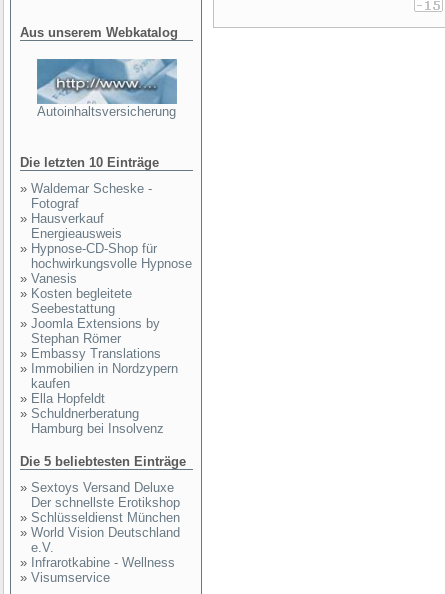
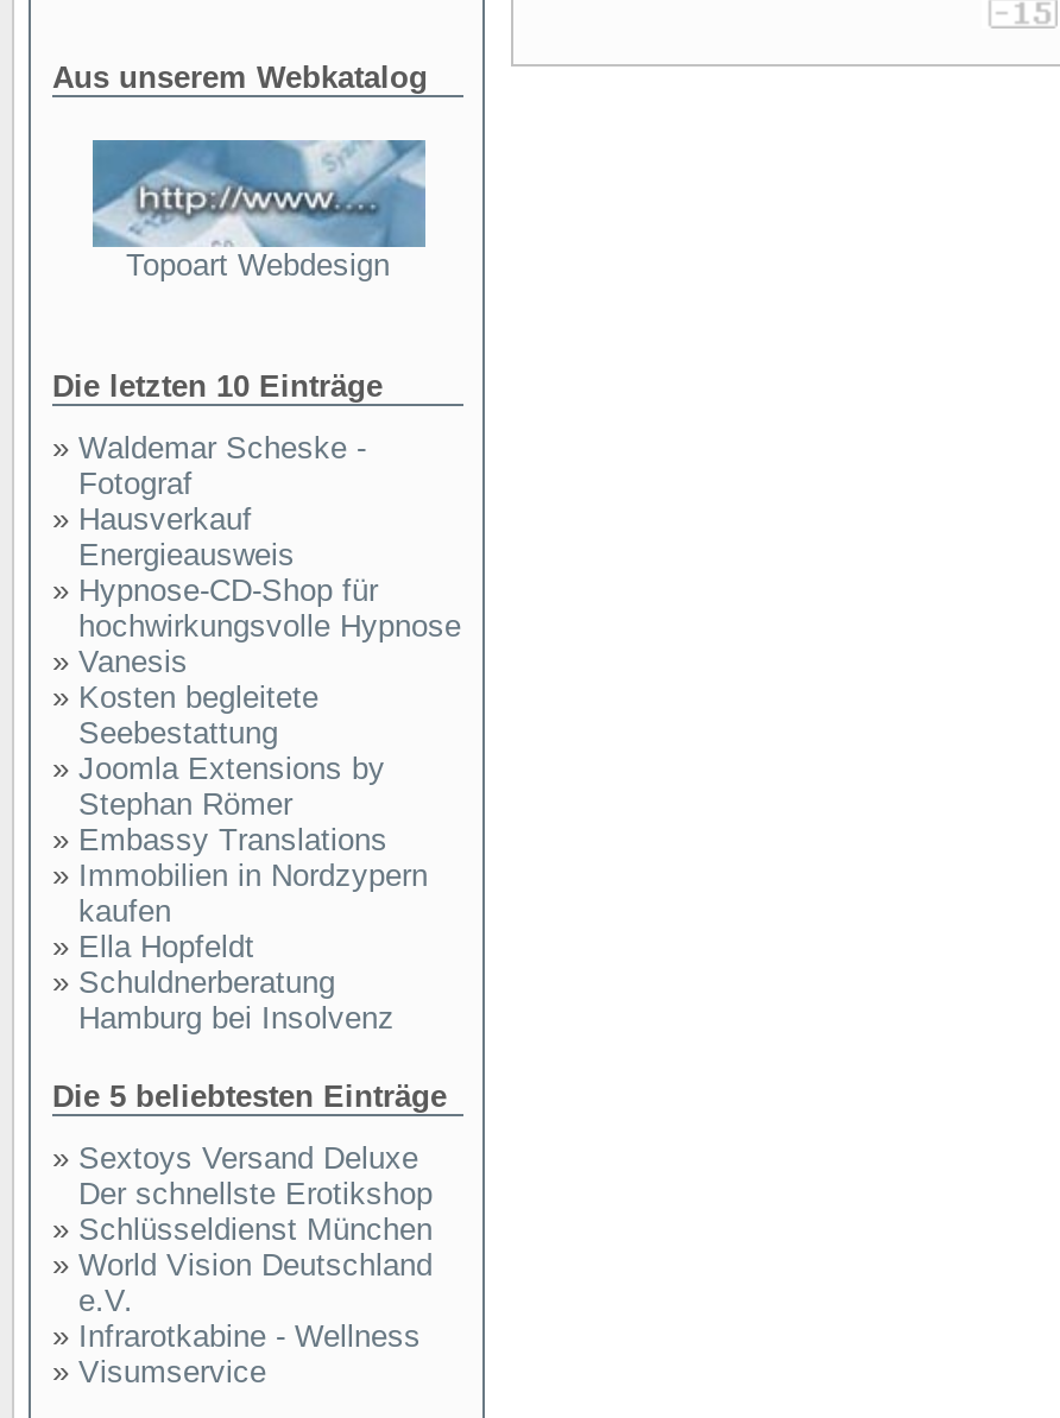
- Autoinhaltsversicherung
+ Topoart Webdesign
